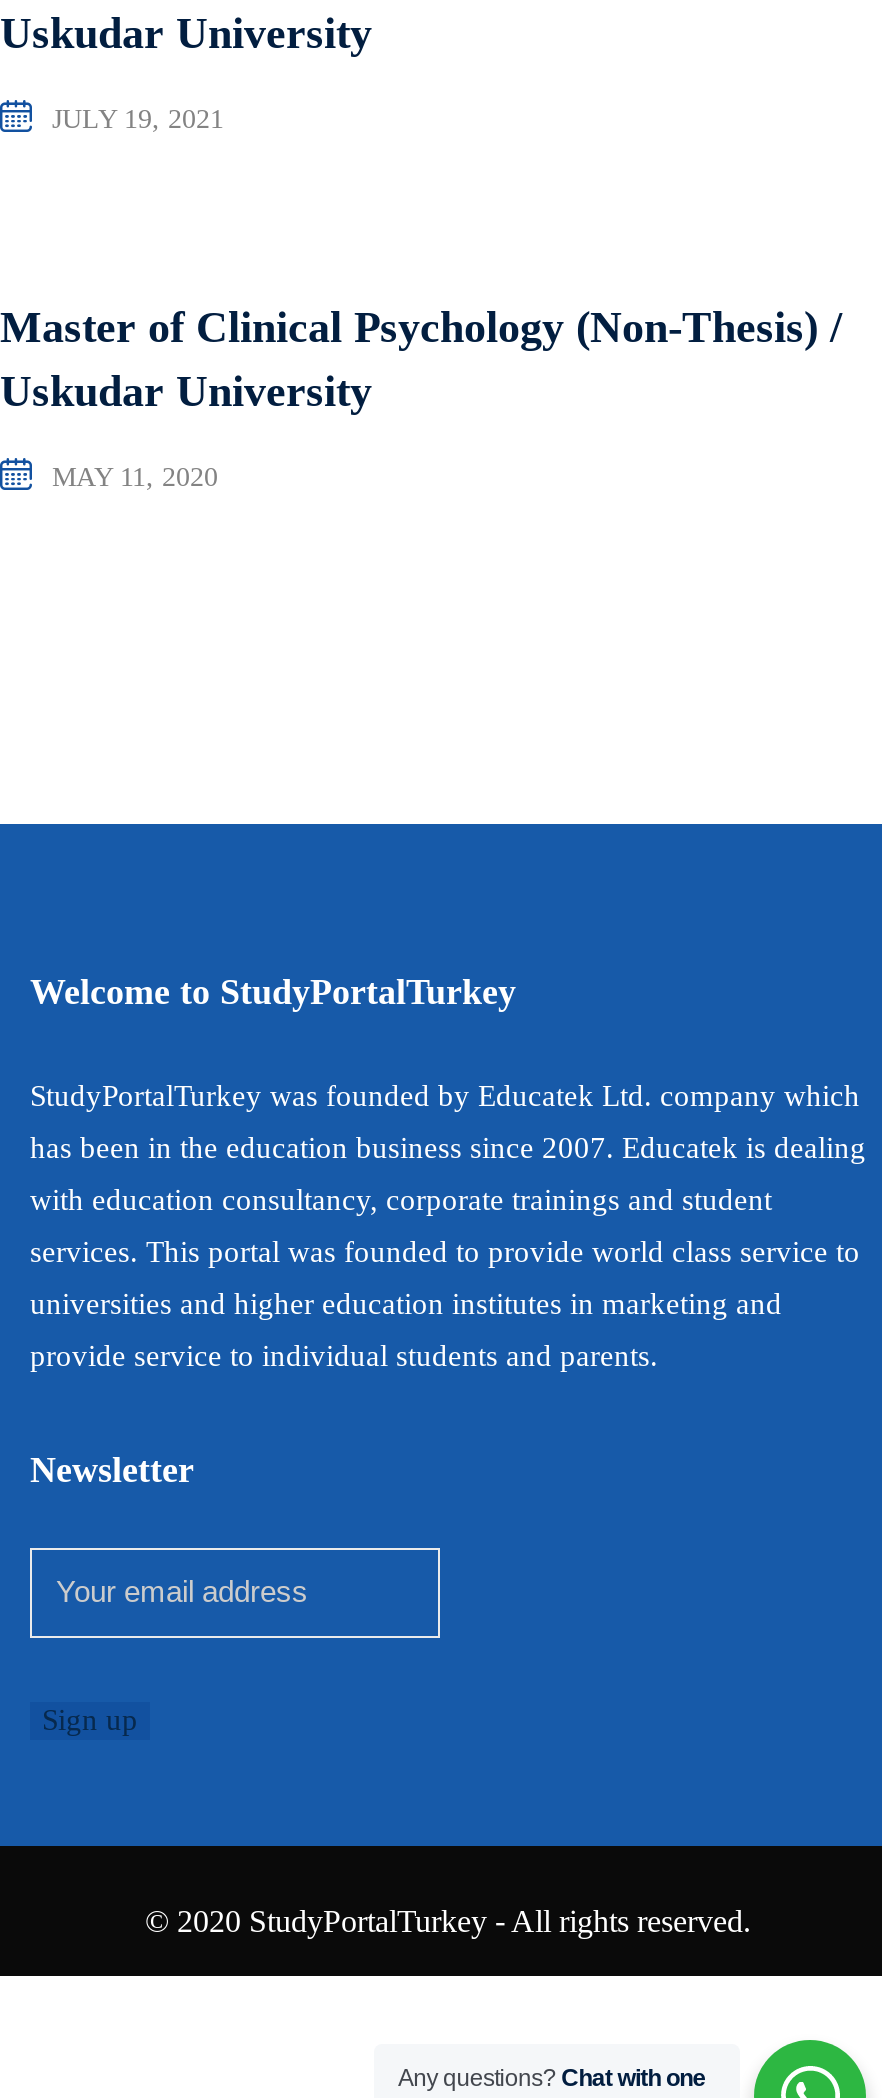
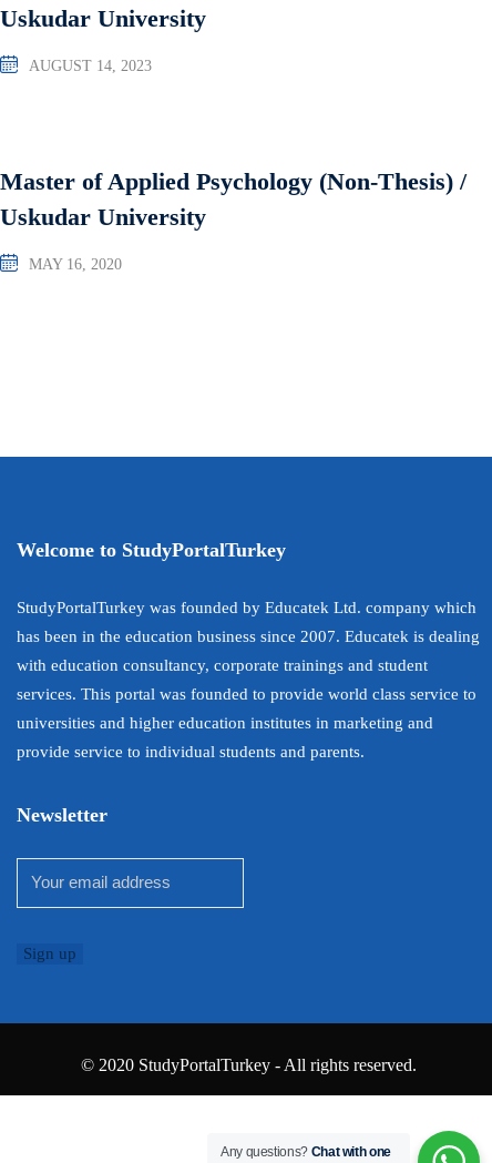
- JULY 19, 2021
+ AUGUST 14, 2023

- Master of Clinical Psychology (Non-Thesis) /
+ Master of Applied Psychology (Non-Thesis) /

- MAY 11, 2020
+ MAY 16, 2020
